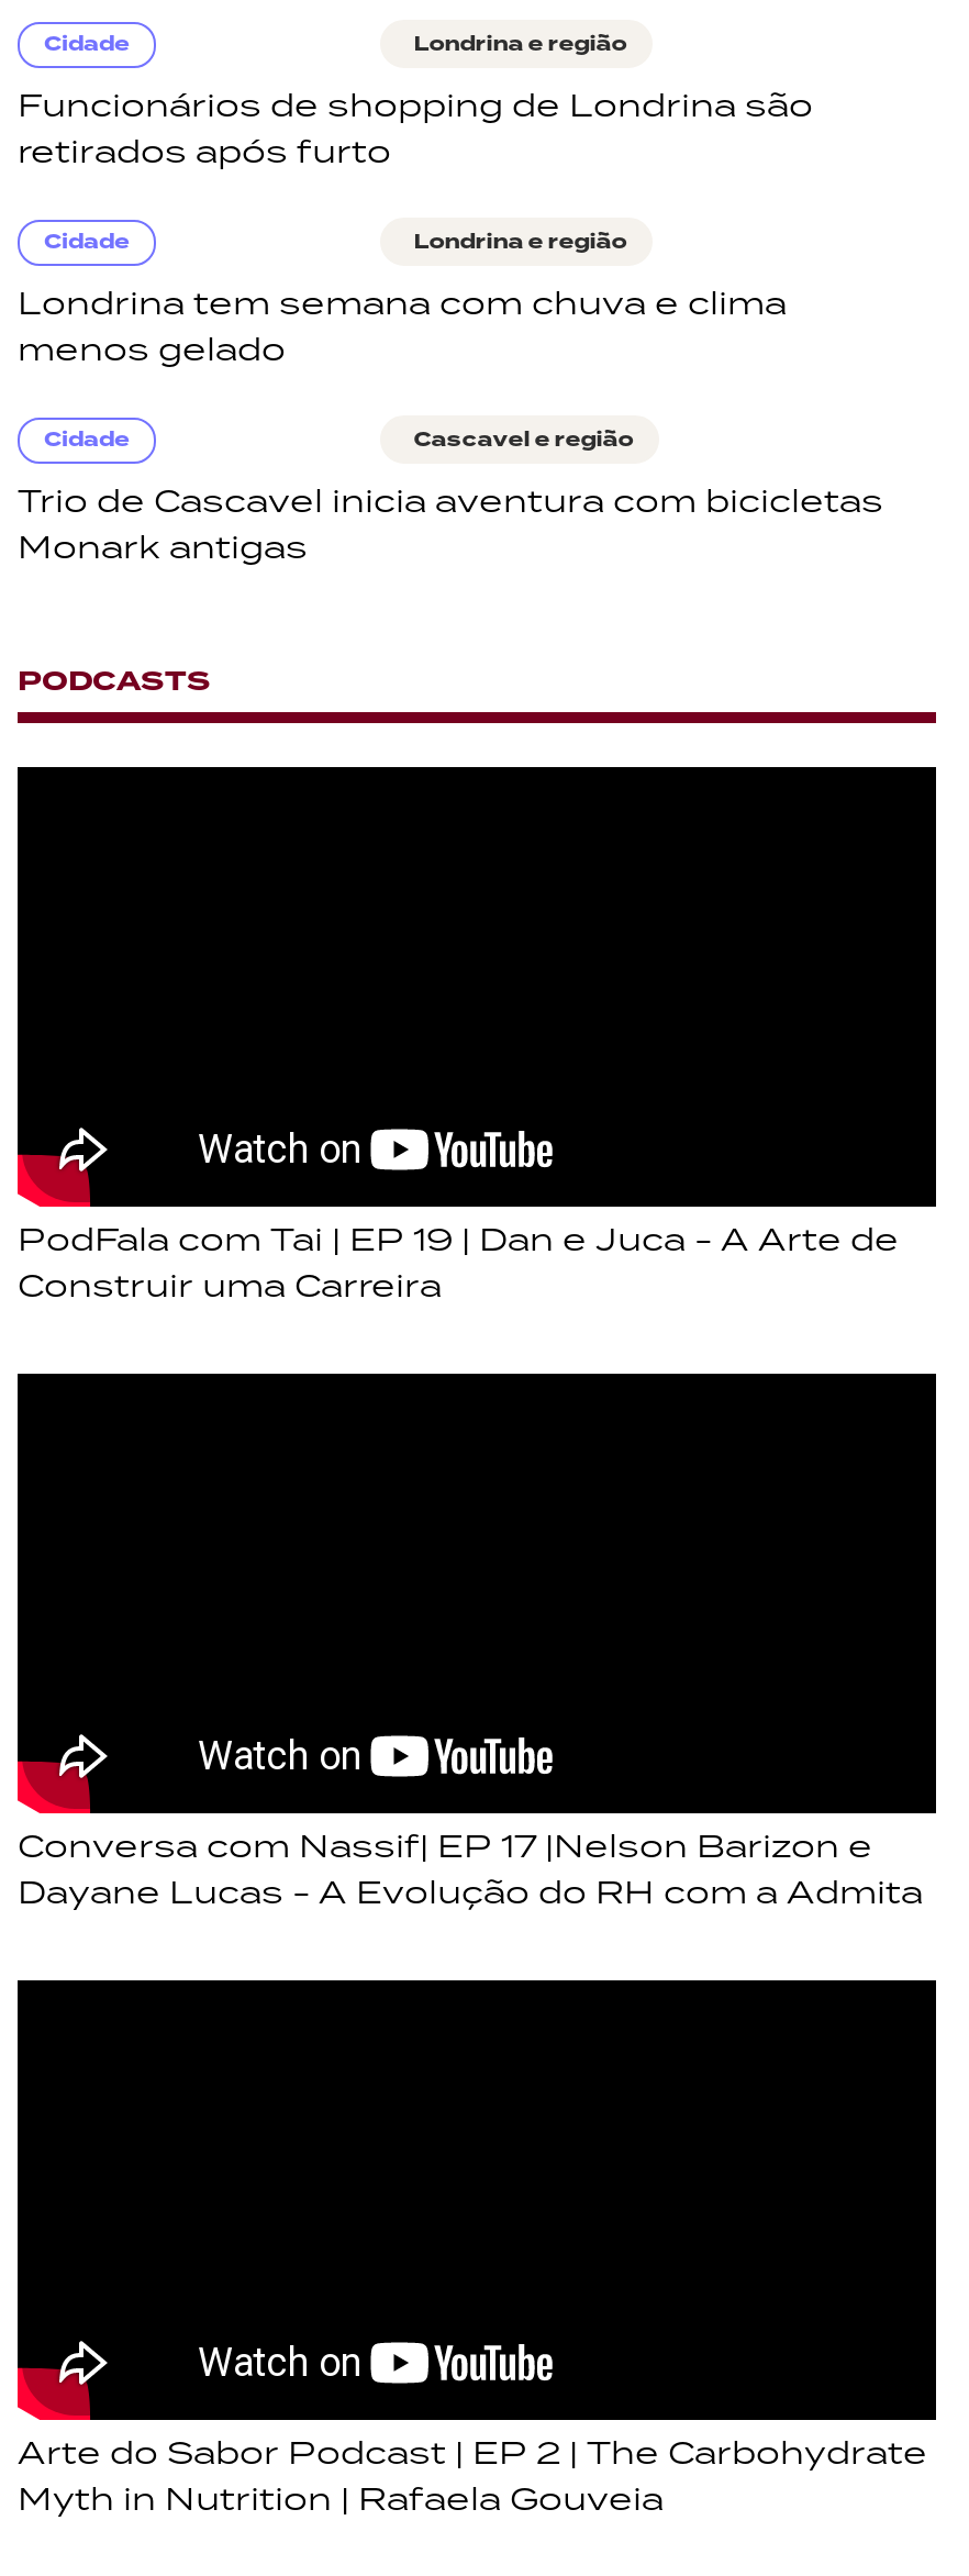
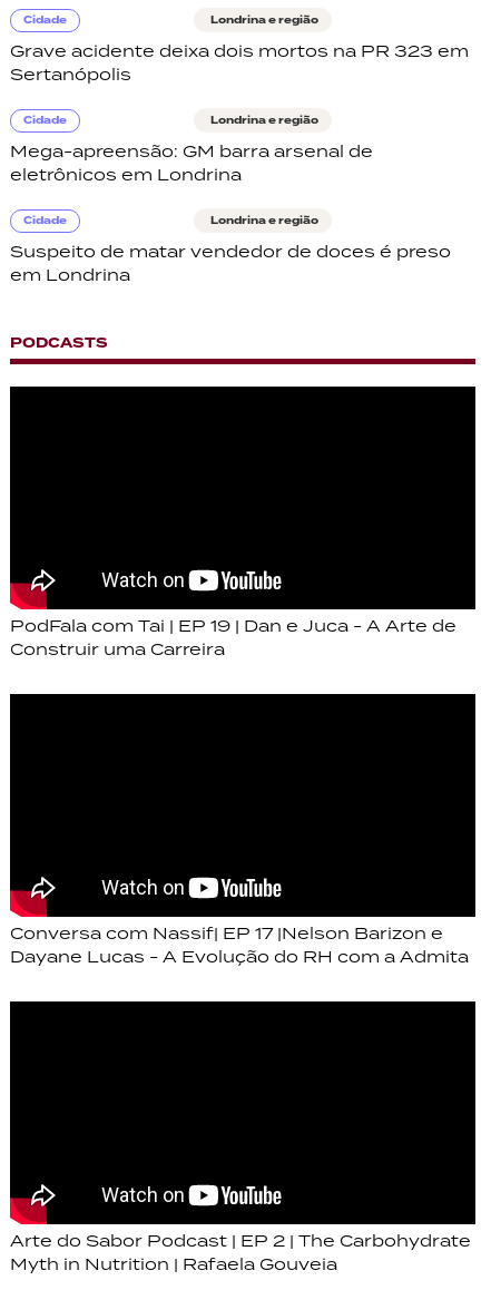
- Funcionários de shopping de Londrina são
- retirados após furto
+ Grave acidente deixa dois mortos na PR 323 em
+ Sertanópolis

- Londrina tem semana com chuva e clima
- menos gelado
+ Mega-apreensão: GM barra arsenal de
+ eletrônicos em Londrina

- Cascavel e região
+ Londrina e região

- Trio de Cascavel inicia aventura com bicicletas
- Monark antigas
+ Suspeito de matar vendedor de doces é preso
+ em Londrina
